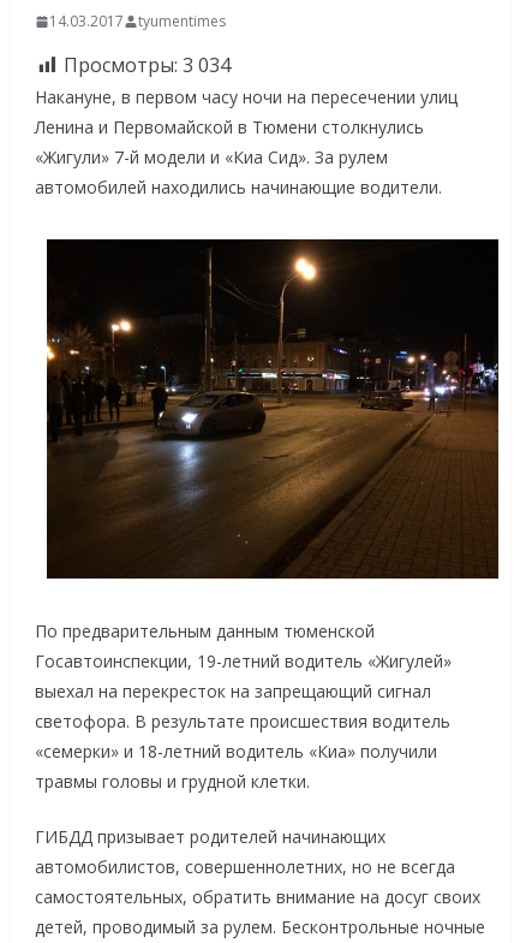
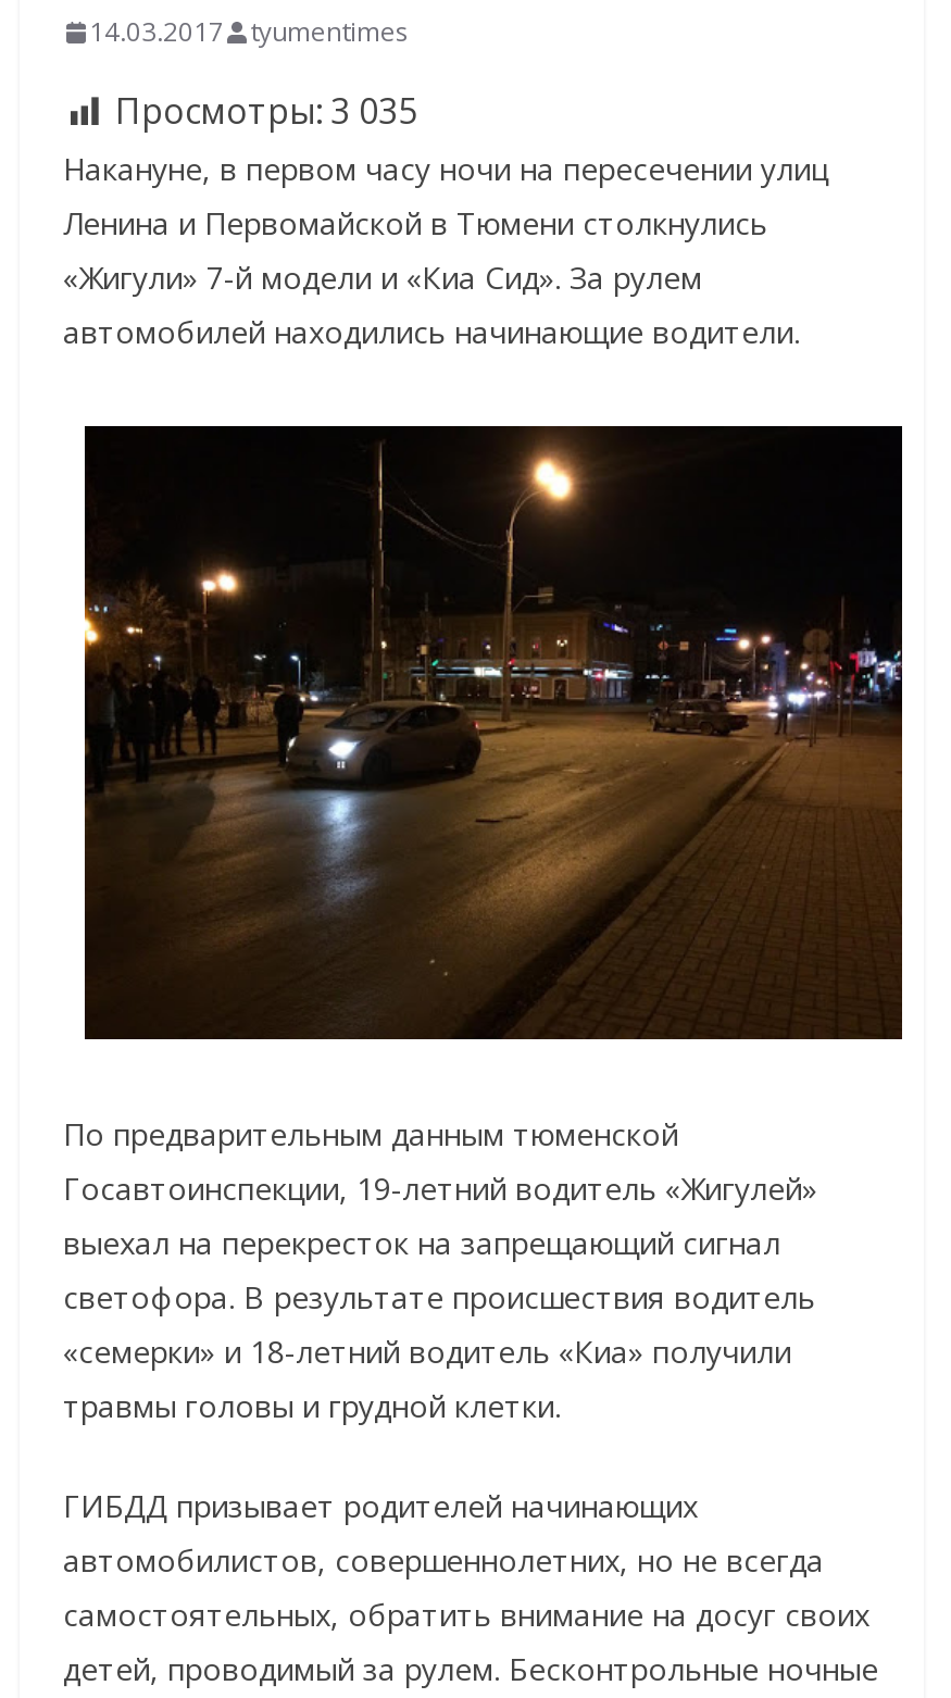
- Просмотры: 3 034
+ Просмотры: 3 035
